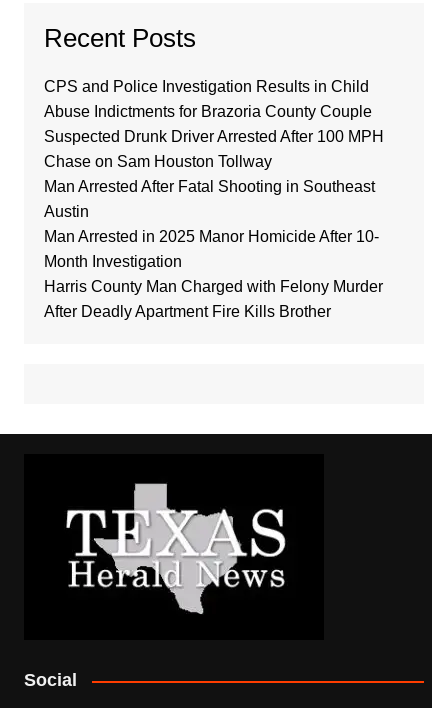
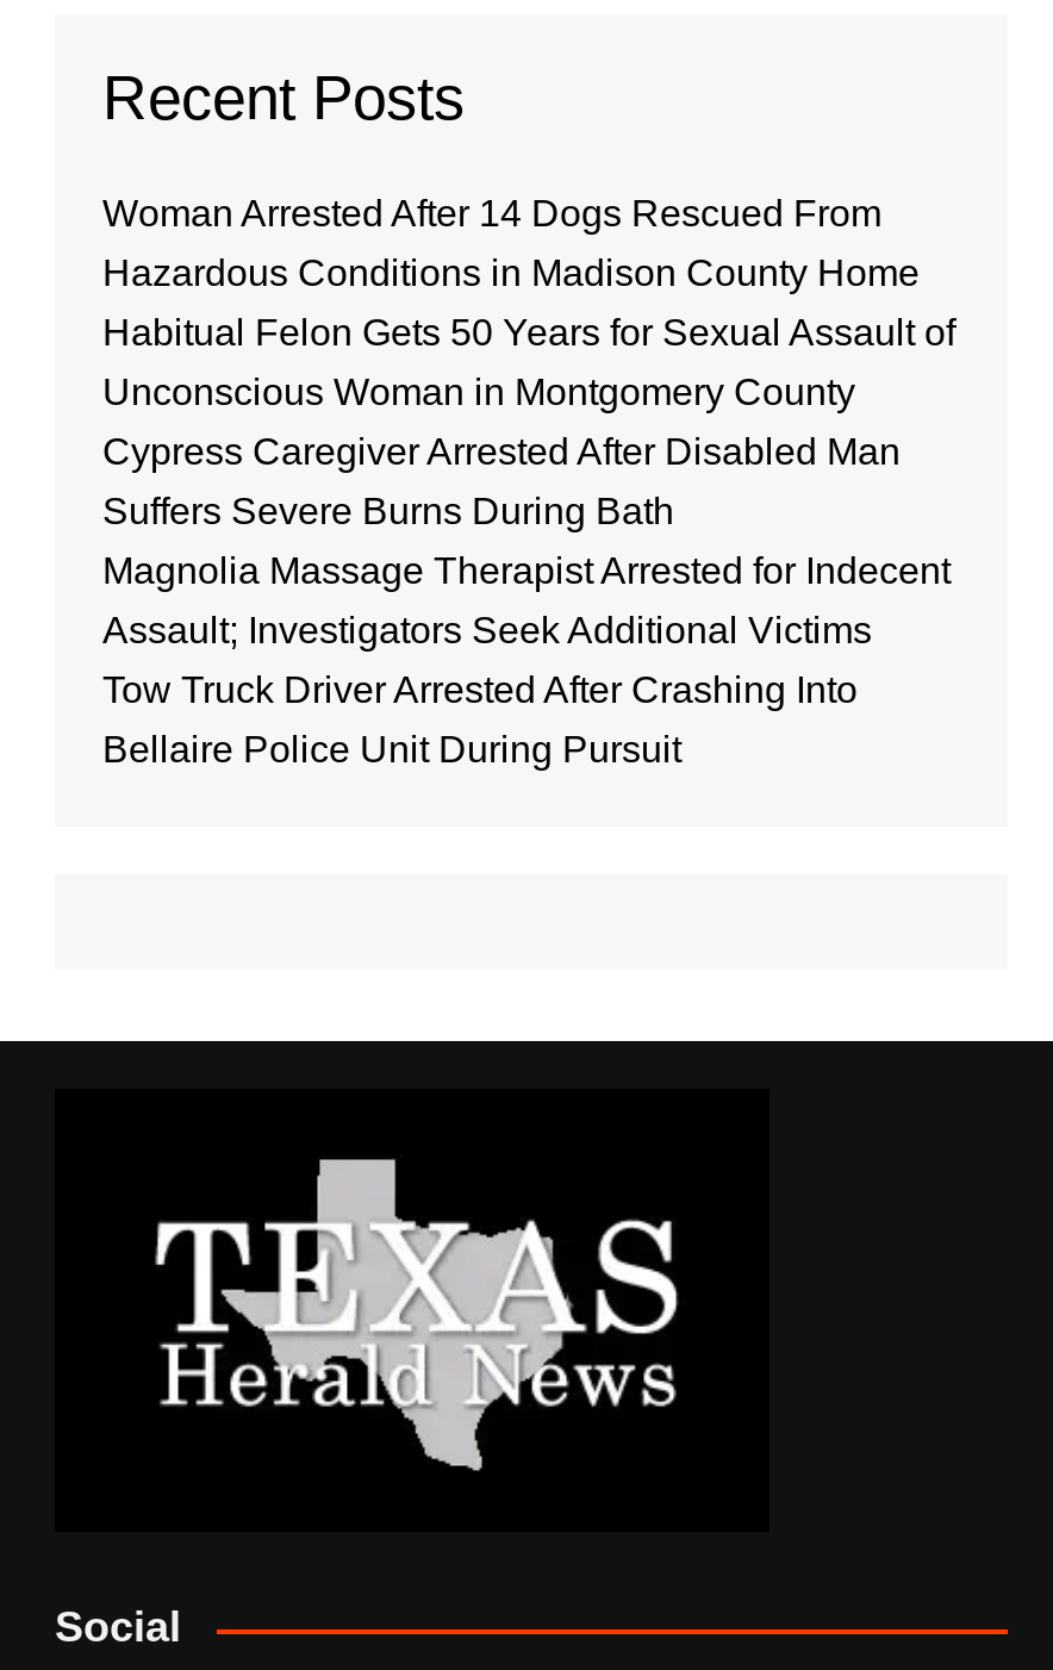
- CPS and Police Investigation Results in Child
+ Woman Arrested After 14 Dogs Rescued From

- Abuse Indictments for Brazoria County Couple
+ Hazardous Conditions in Madison County Home

- Suspected Drunk Driver Arrested After 100 MPH
+ Habitual Felon Gets 50 Years for Sexual Assault of

- Chase on Sam Houston Tollway
+ Unconscious Woman in Montgomery County

- Man Arrested After Fatal Shooting in Southeast
+ Cypress Caregiver Arrested After Disabled Man

- Austin
+ Suffers Severe Burns During Bath

- Man Arrested in 2025 Manor Homicide After 10-
+ Magnolia Massage Therapist Arrested for Indecent

- Month Investigation
+ Assault; Investigators Seek Additional Victims

- Harris County Man Charged with Felony Murder
+ Tow Truck Driver Arrested After Crashing Into

- After Deadly Apartment Fire Kills Brother
+ Bellaire Police Unit During Pursuit
